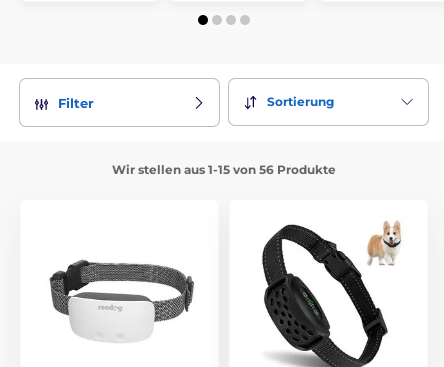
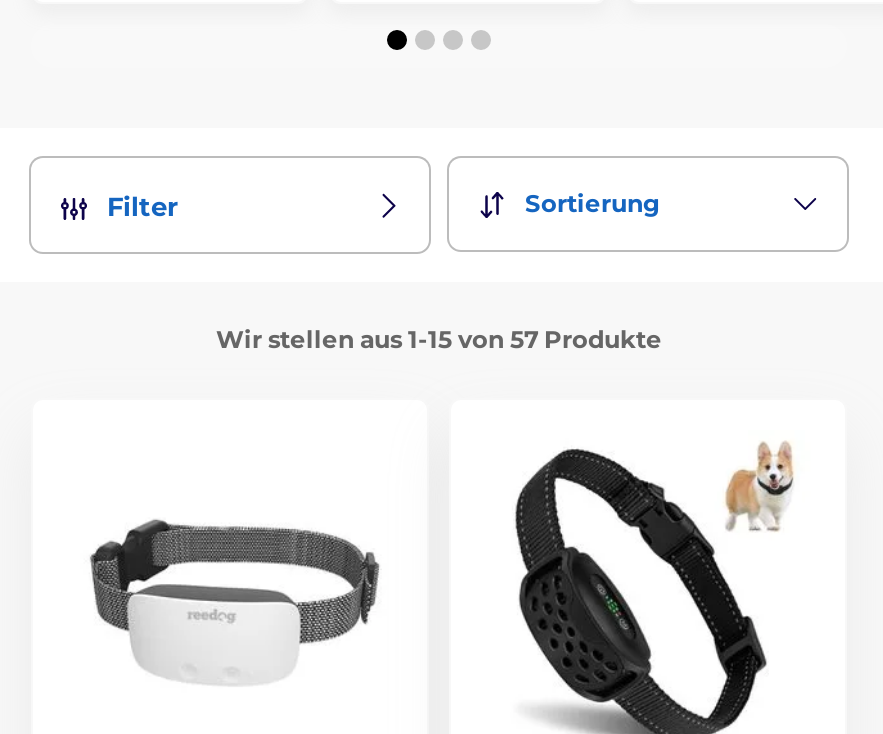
- Wir stellen aus 1-15 von 56 Produkte
+ Wir stellen aus 1-15 von 57 Produkte
